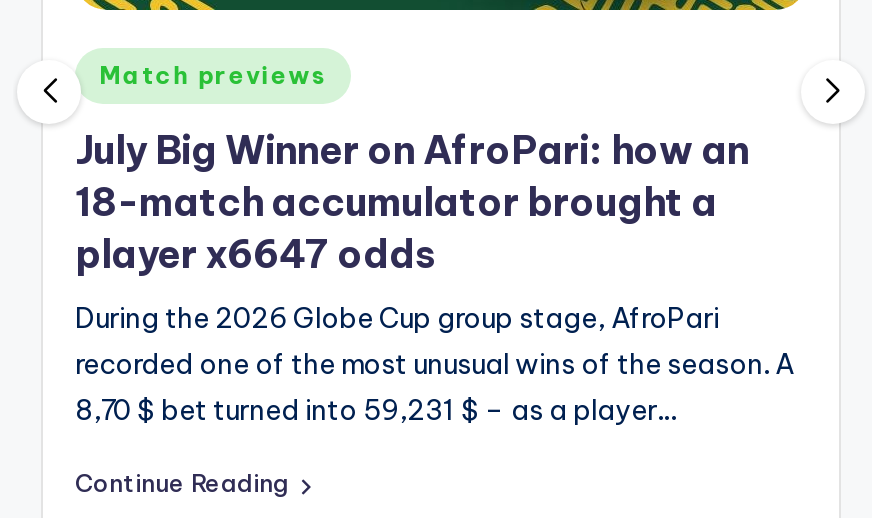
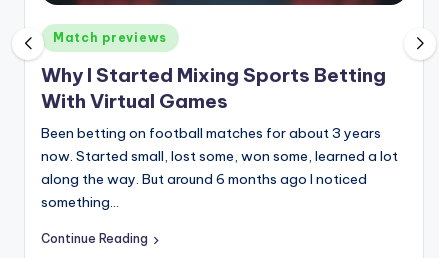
- July Big Winner on AfroPari: how an
- 18-match accumulator brought a
- player x6647 odds
+ Why I Started Mixing Sports Betting
+ With Virtual Games

- During the 2026 Globe Cup group stage, AfroPari
- recorded one of the most unusual wins of the season. A
- 8,70 $ bet turned into 59,231 $ – as a player…
+ Been betting on football matches for about 3 years
+ now. Started small, lost some, won some, learned a lot
+ along the way. But around 6 months ago I noticed
+ something…
